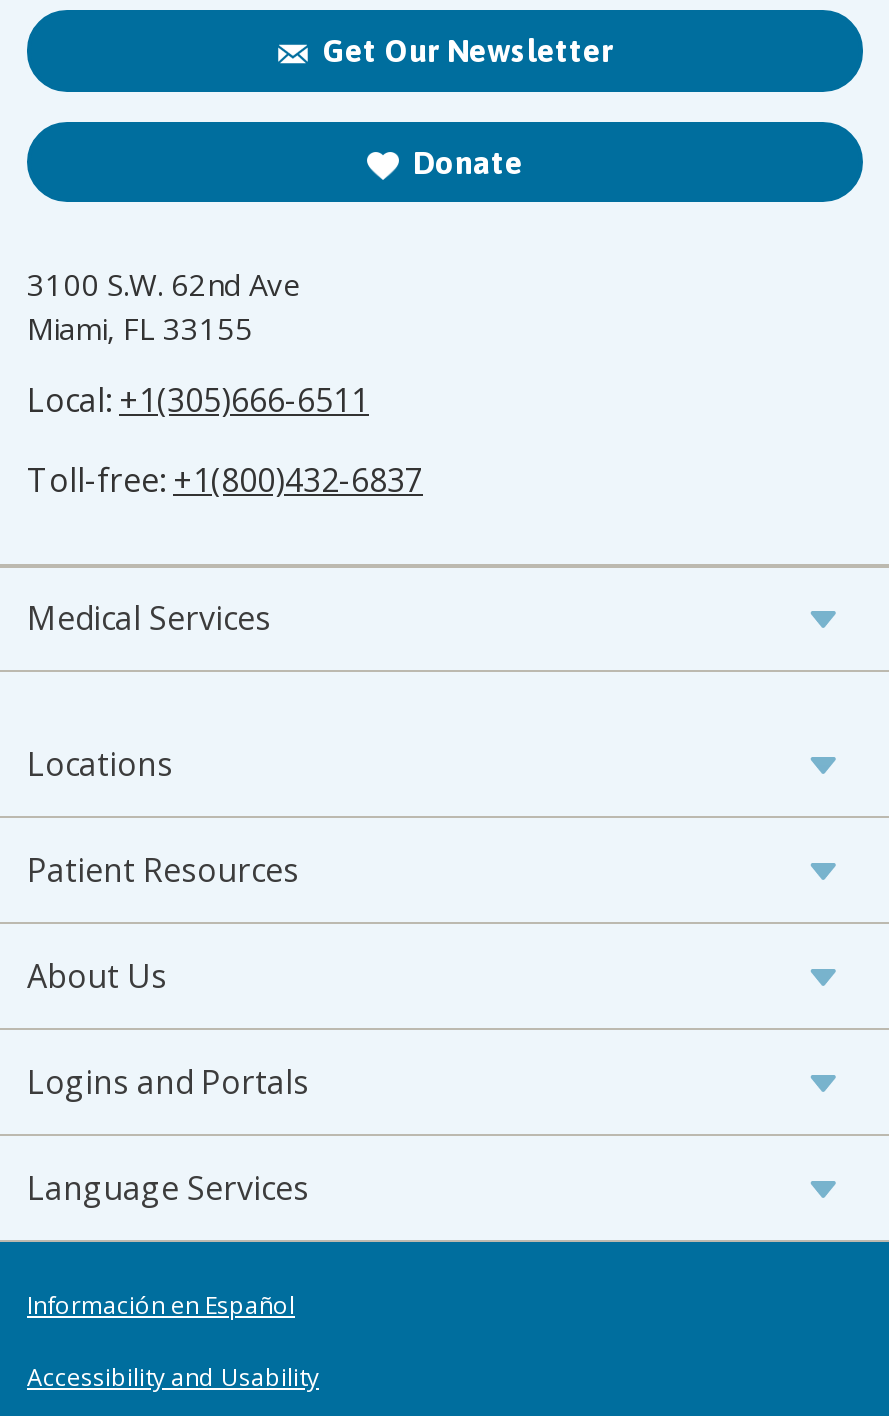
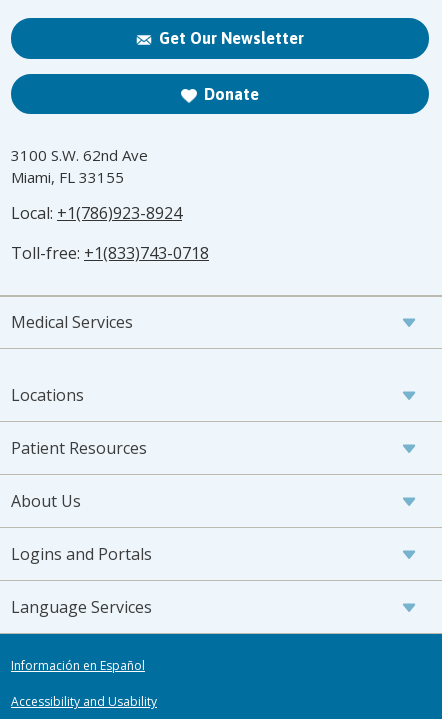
- Local: +1(305)666-6511
+ Local: +1(786)923-8924

- Toll-free: +1(800)432-6837
+ Toll-free: +1(833)743-0718
